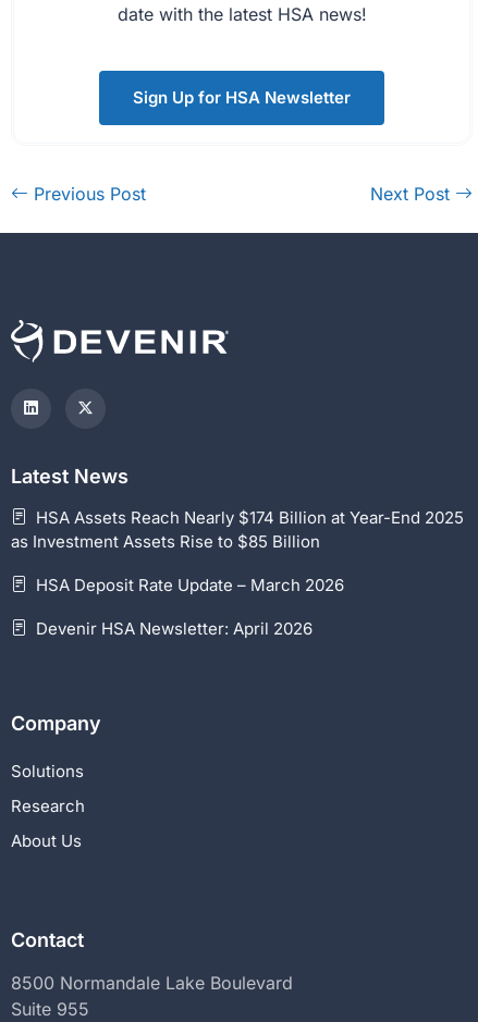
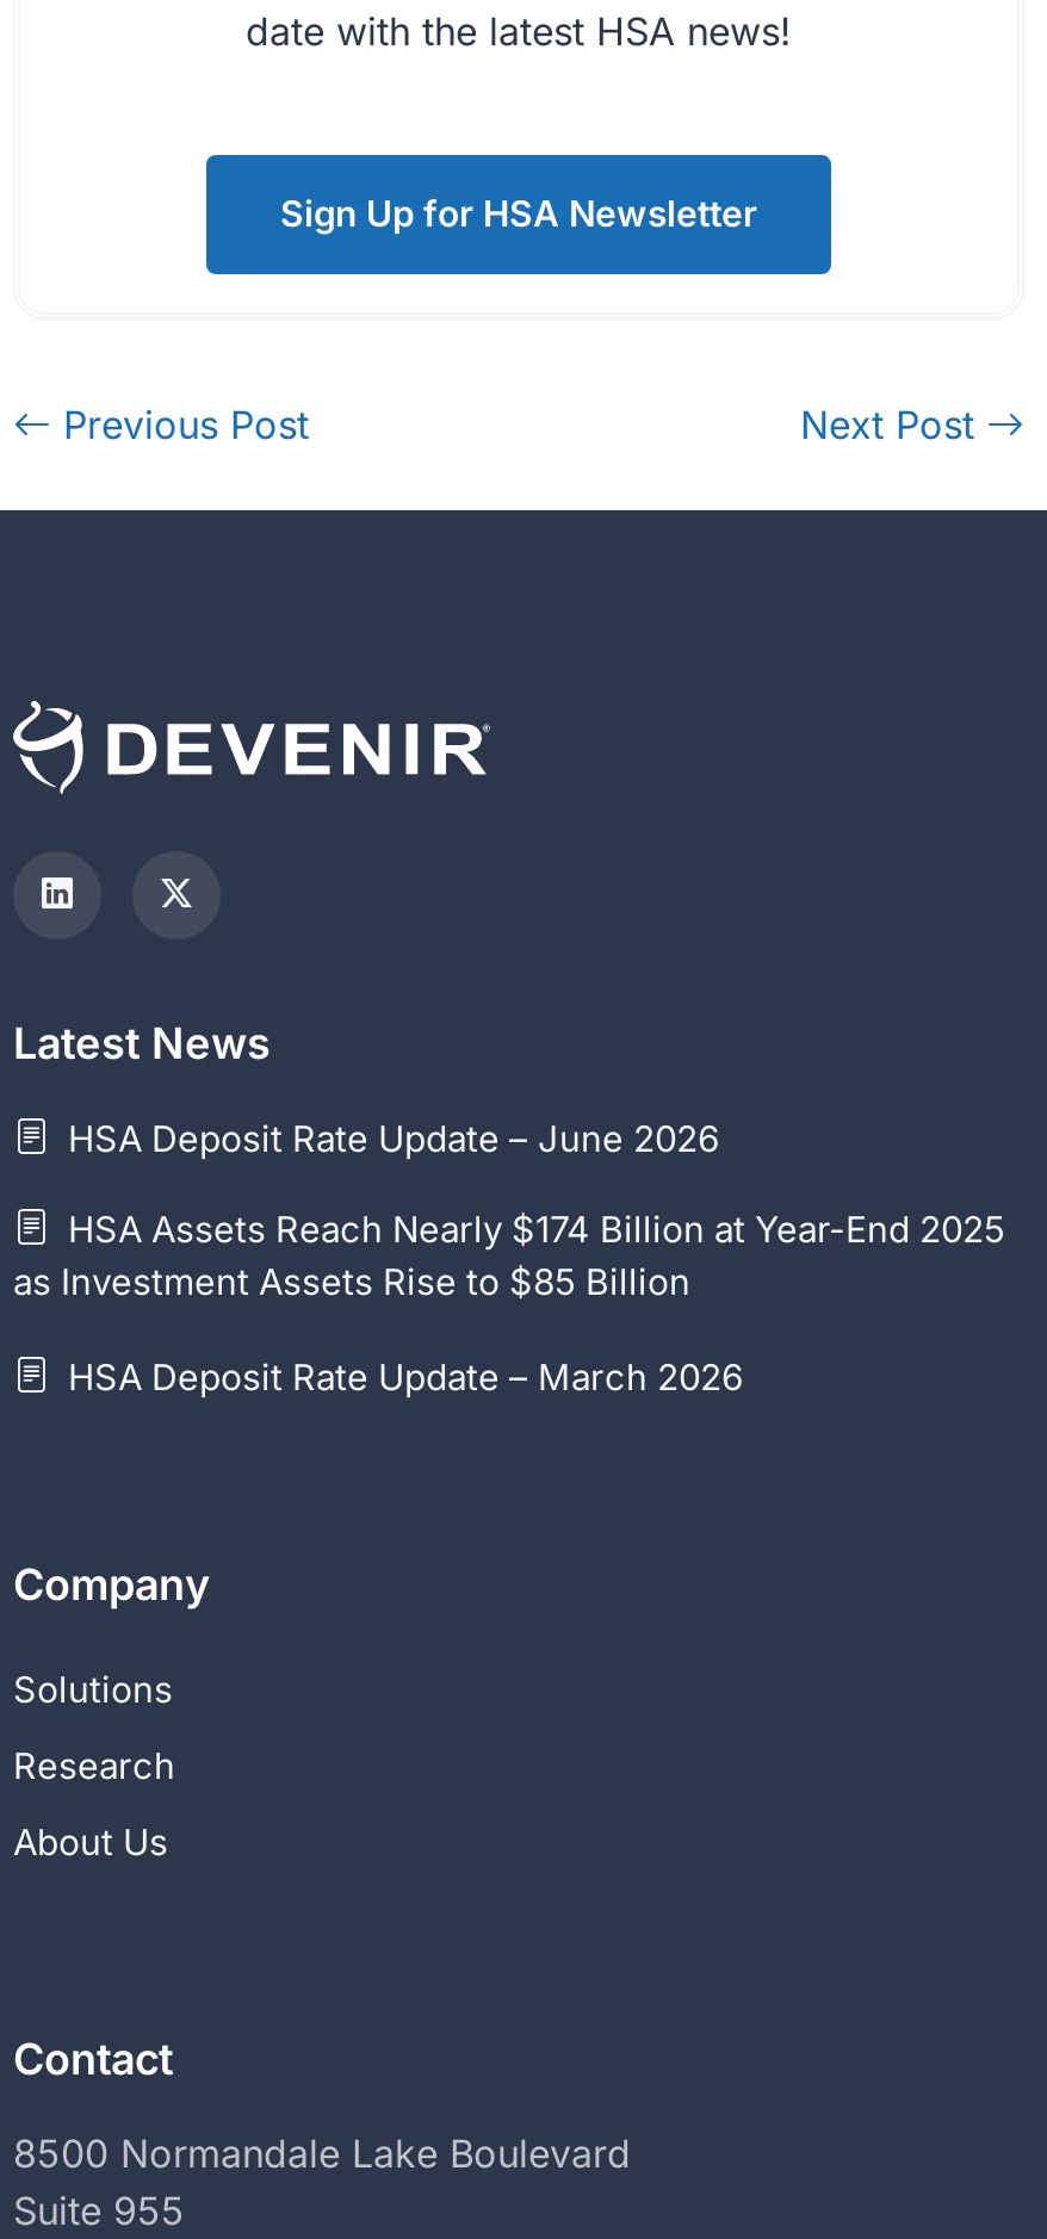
+ HSA Deposit Rate Update – June 2026

moved down: HSA Assets Reach Nearly $174 Billion at Year-End 2025 | as Investment Assets Rise to $85 Billion | HSA Deposit Rate Update – March 2026

- Devenir HSA Newsletter: April 2026
